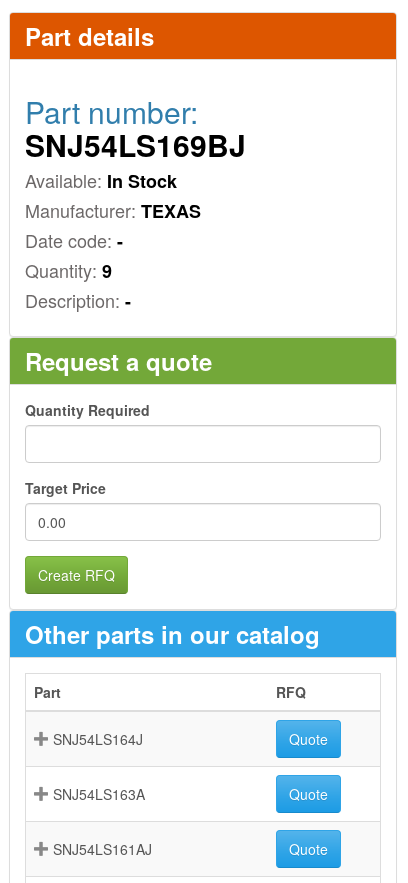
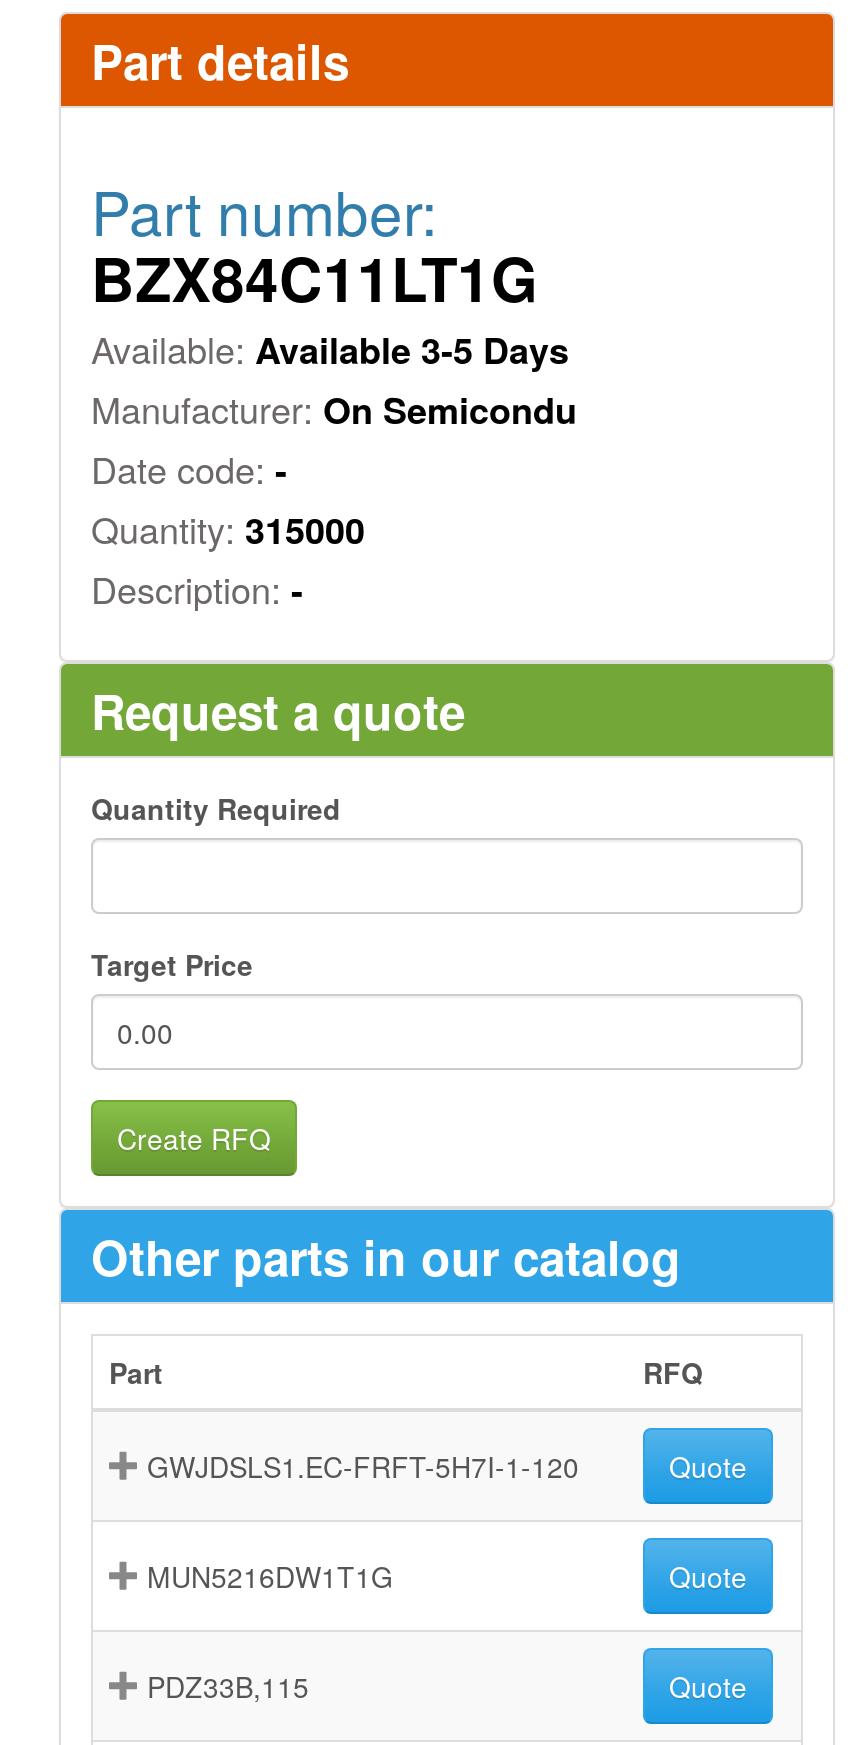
- SNJ54LS169BJ
- Available: In Stock
- Manufacturer: TEXAS
+ BZX84C11LT1G
+ Available: Available 3-5 Days
+ Manufacturer: On Semicondu

- Quantity: 9
+ Quantity: 315000

- SNJ54LS164J
+ GWJDSLS1.EC-FRFT-5H7I-1-120

- SNJ54LS163A
+ MUN5216DW1T1G

- SNJ54LS161AJ
+ PDZ33B,115
